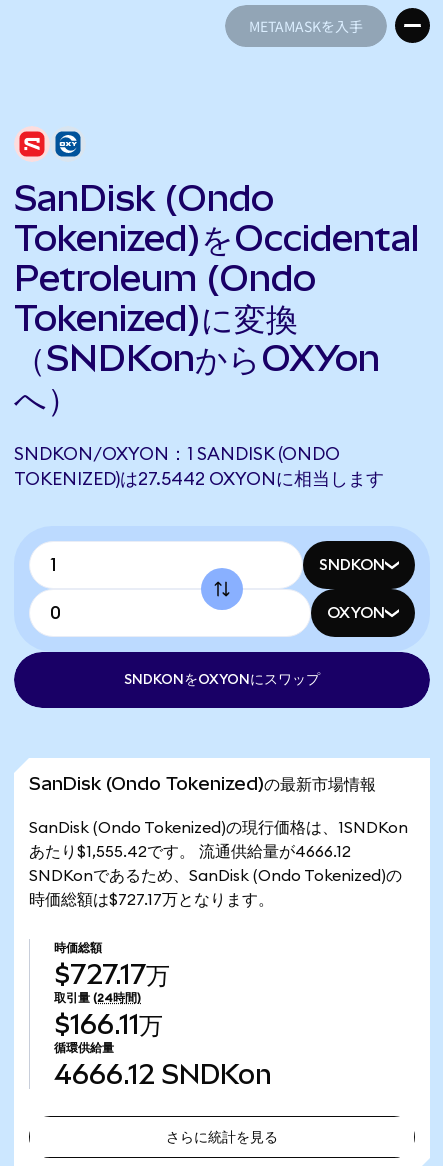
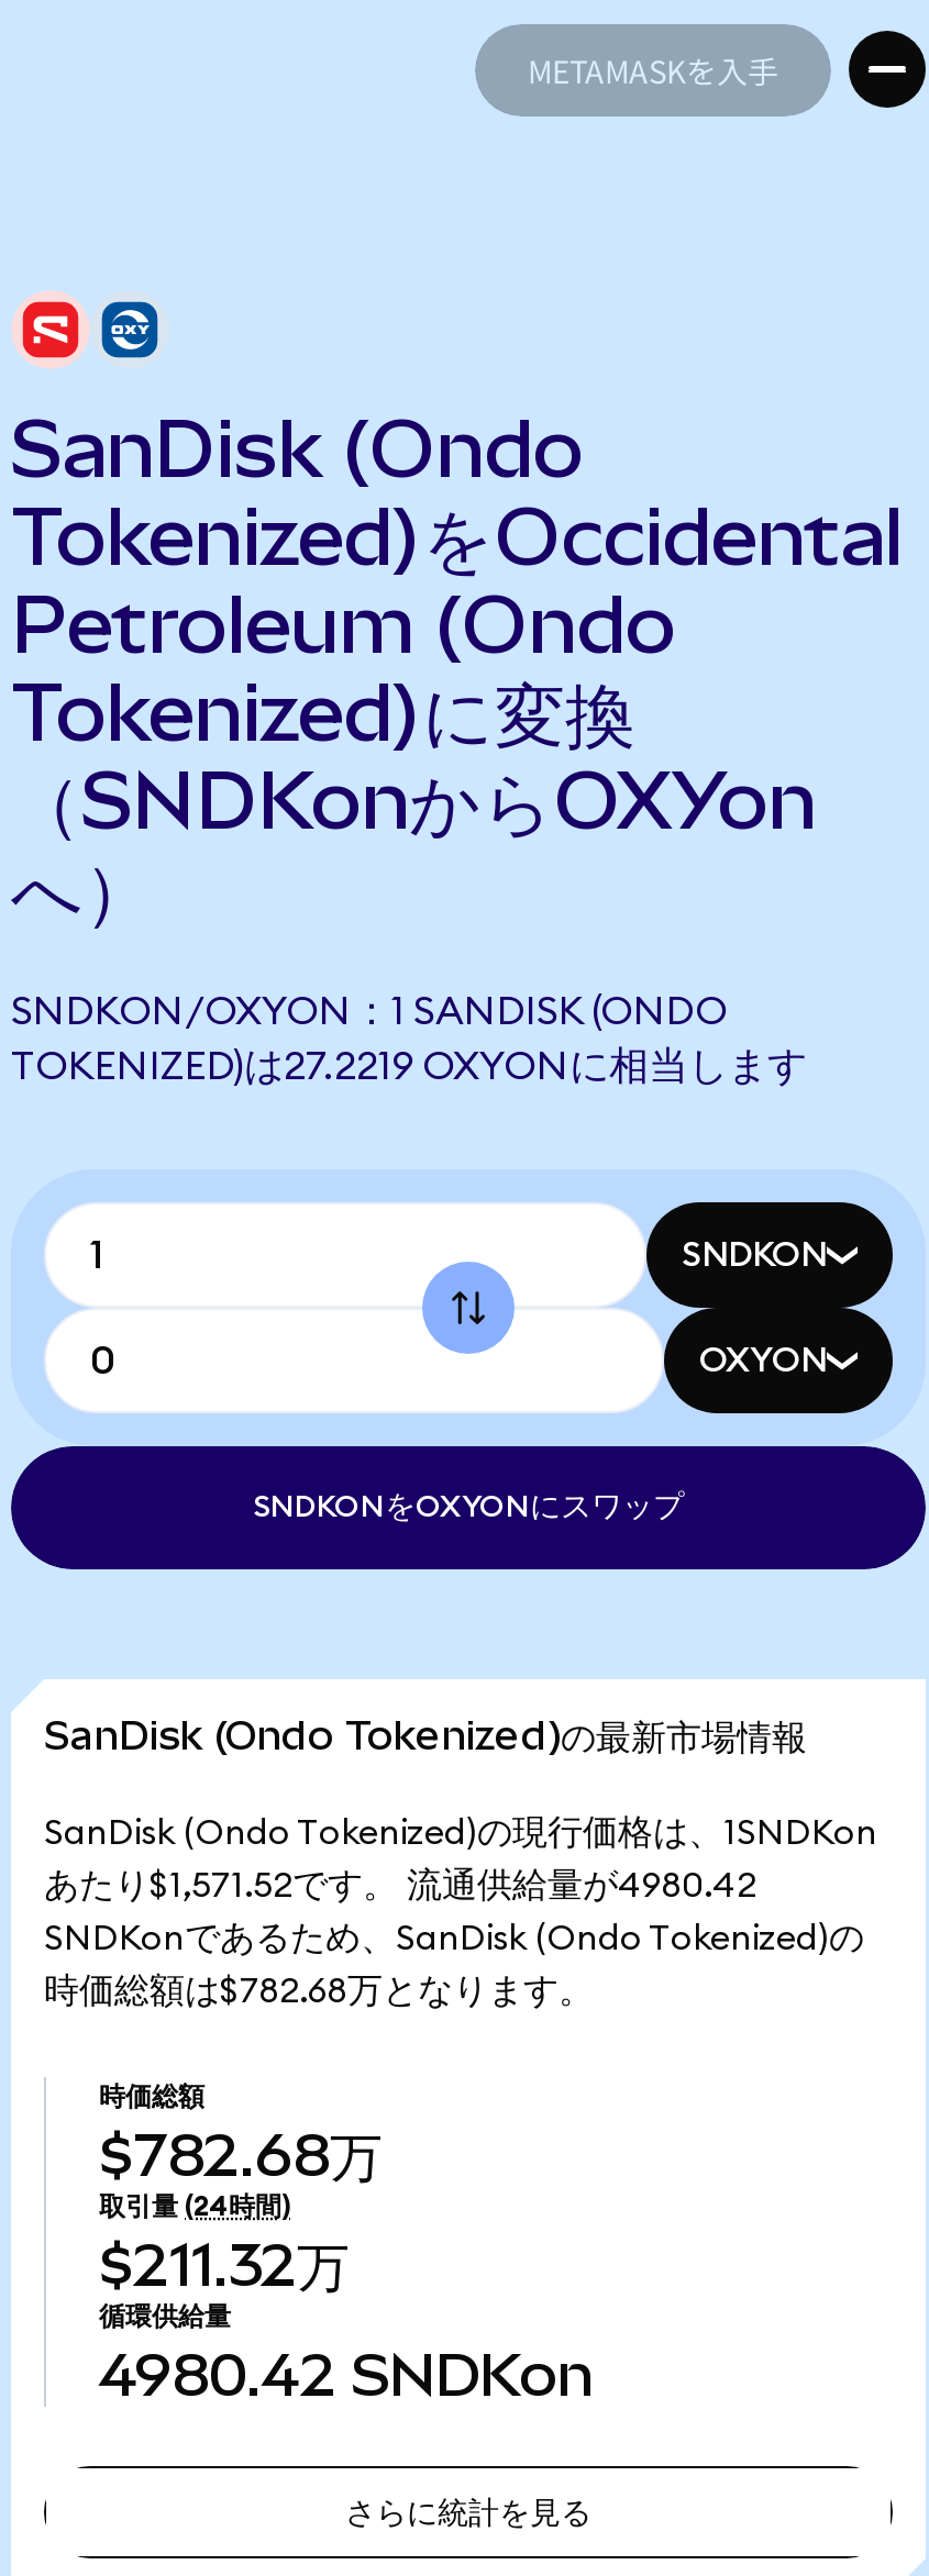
- TOKENIZED)は27.5442 OXYONに相当します
+ TOKENIZED)は27.2219 OXYONに相当します

- あたり$1,555.42です。 流通供給量が4666.12
+ あたり$1,571.52です。 流通供給量が4980.42

- 時価総額は$727.17万となります。
+ 時価総額は$782.68万となります。

- $727.17万
+ $782.68万

- $166.11万
+ $211.32万

- 4666.12 SNDKon
+ 4980.42 SNDKon
